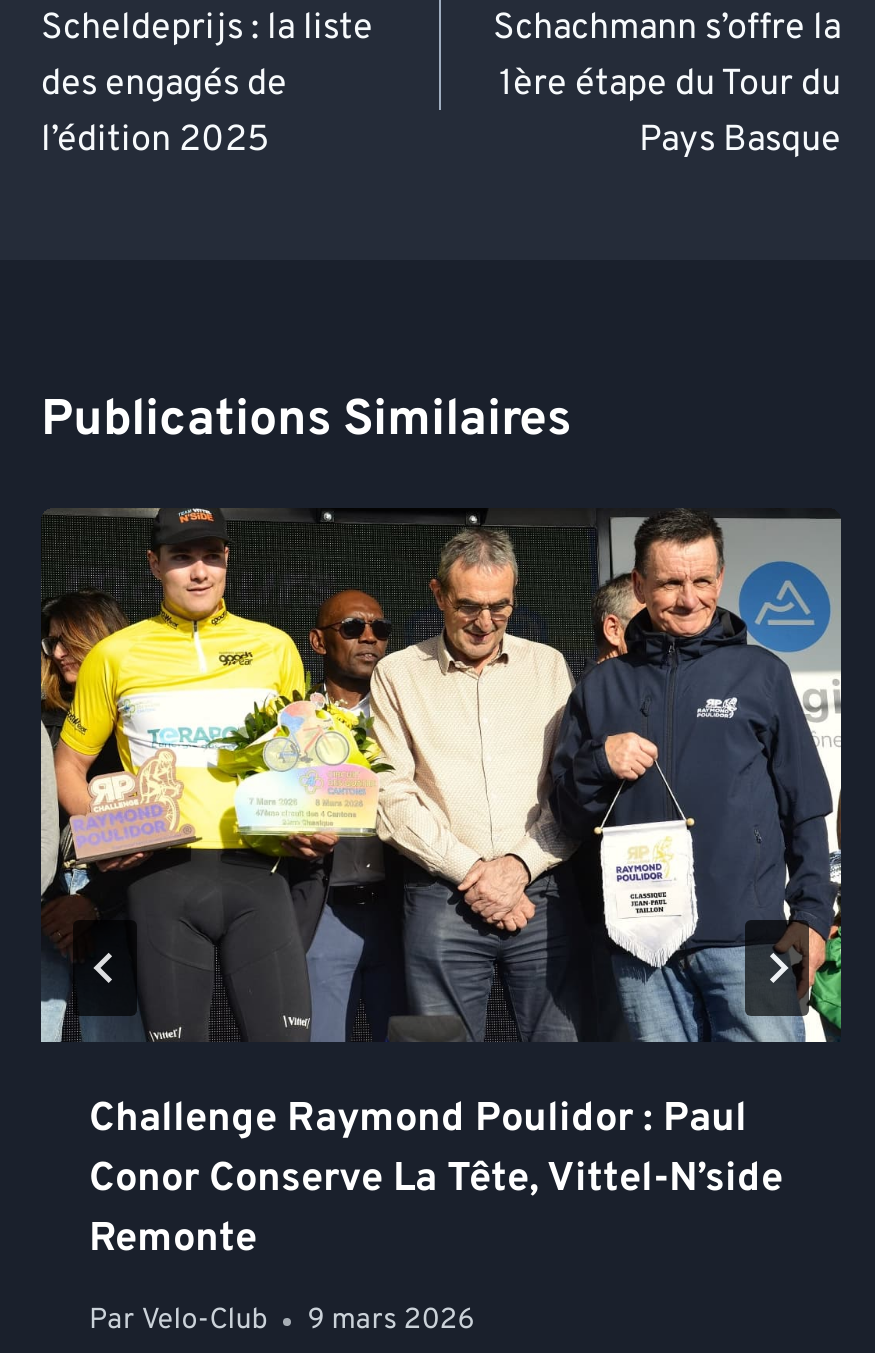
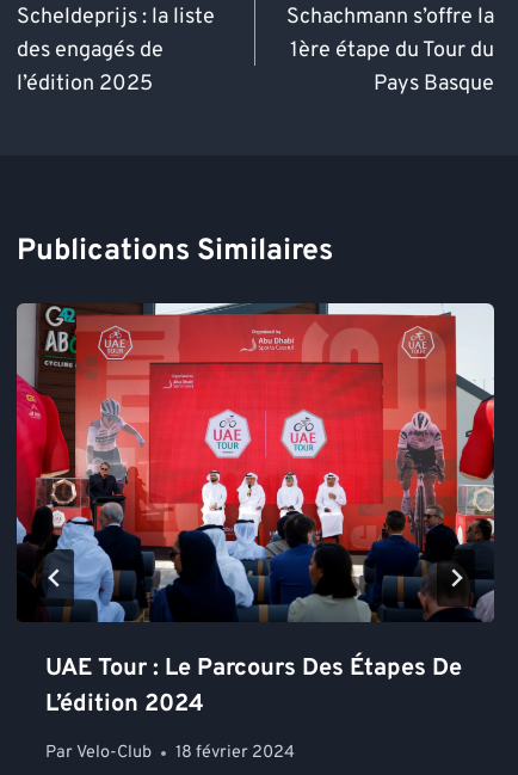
- [image]
- Challenge Raymond Poulidor : Paul
- Conor Conserve La Tête, Vittel-N’side
- Remonte
+ [image]
+ UAE Tour : Le Parcours Des Étapes De
+ L’édition 2024

- Par Velo-Club 9 mars 2026
+ Par Velo-Club 18 février 2024
